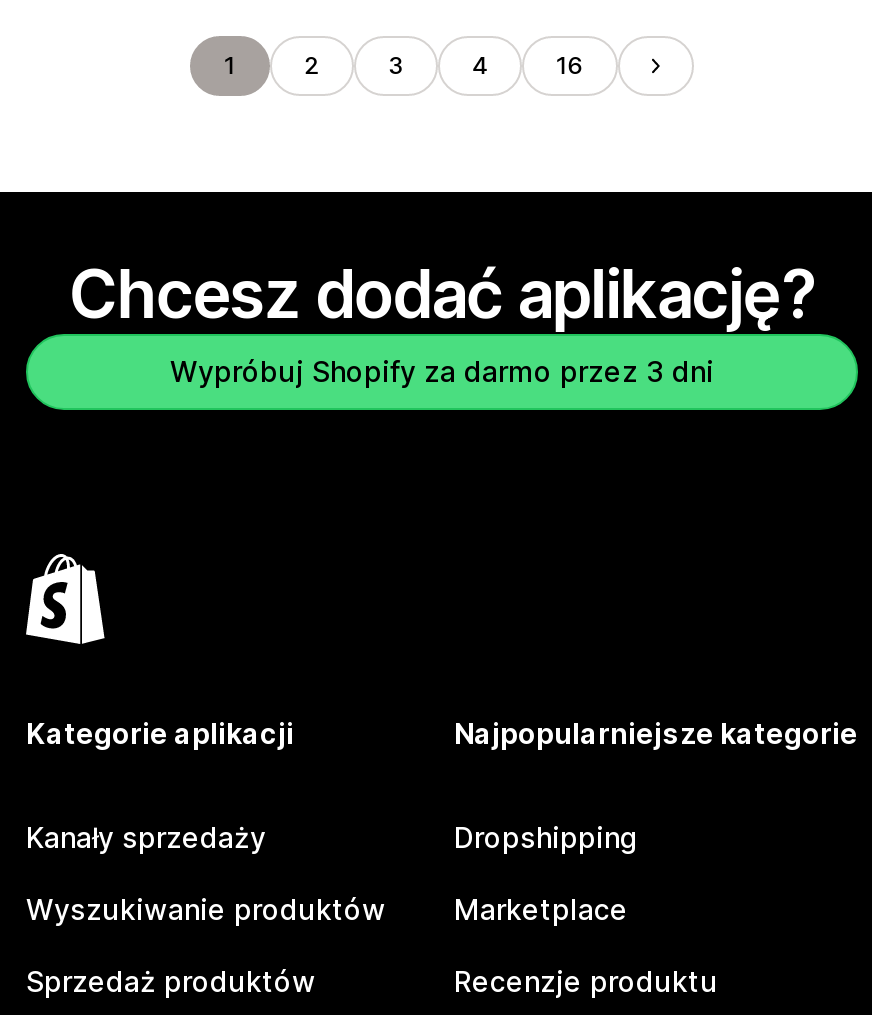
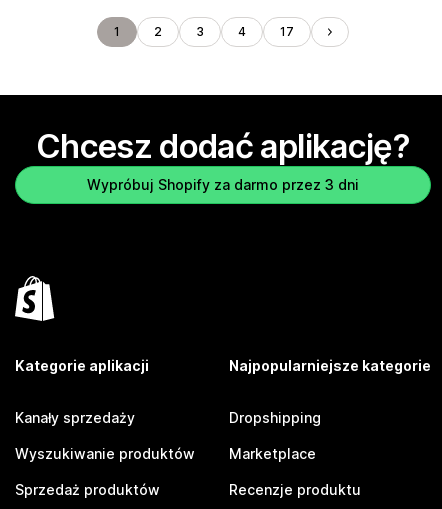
- 16
+ 17
